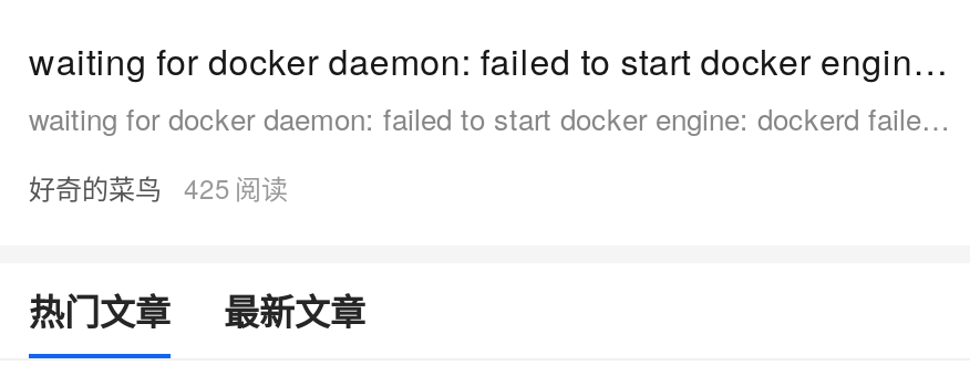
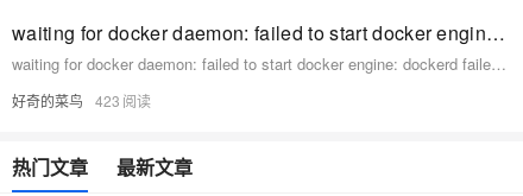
- 好奇的菜鸟 425
+ 好奇的菜鸟 423
